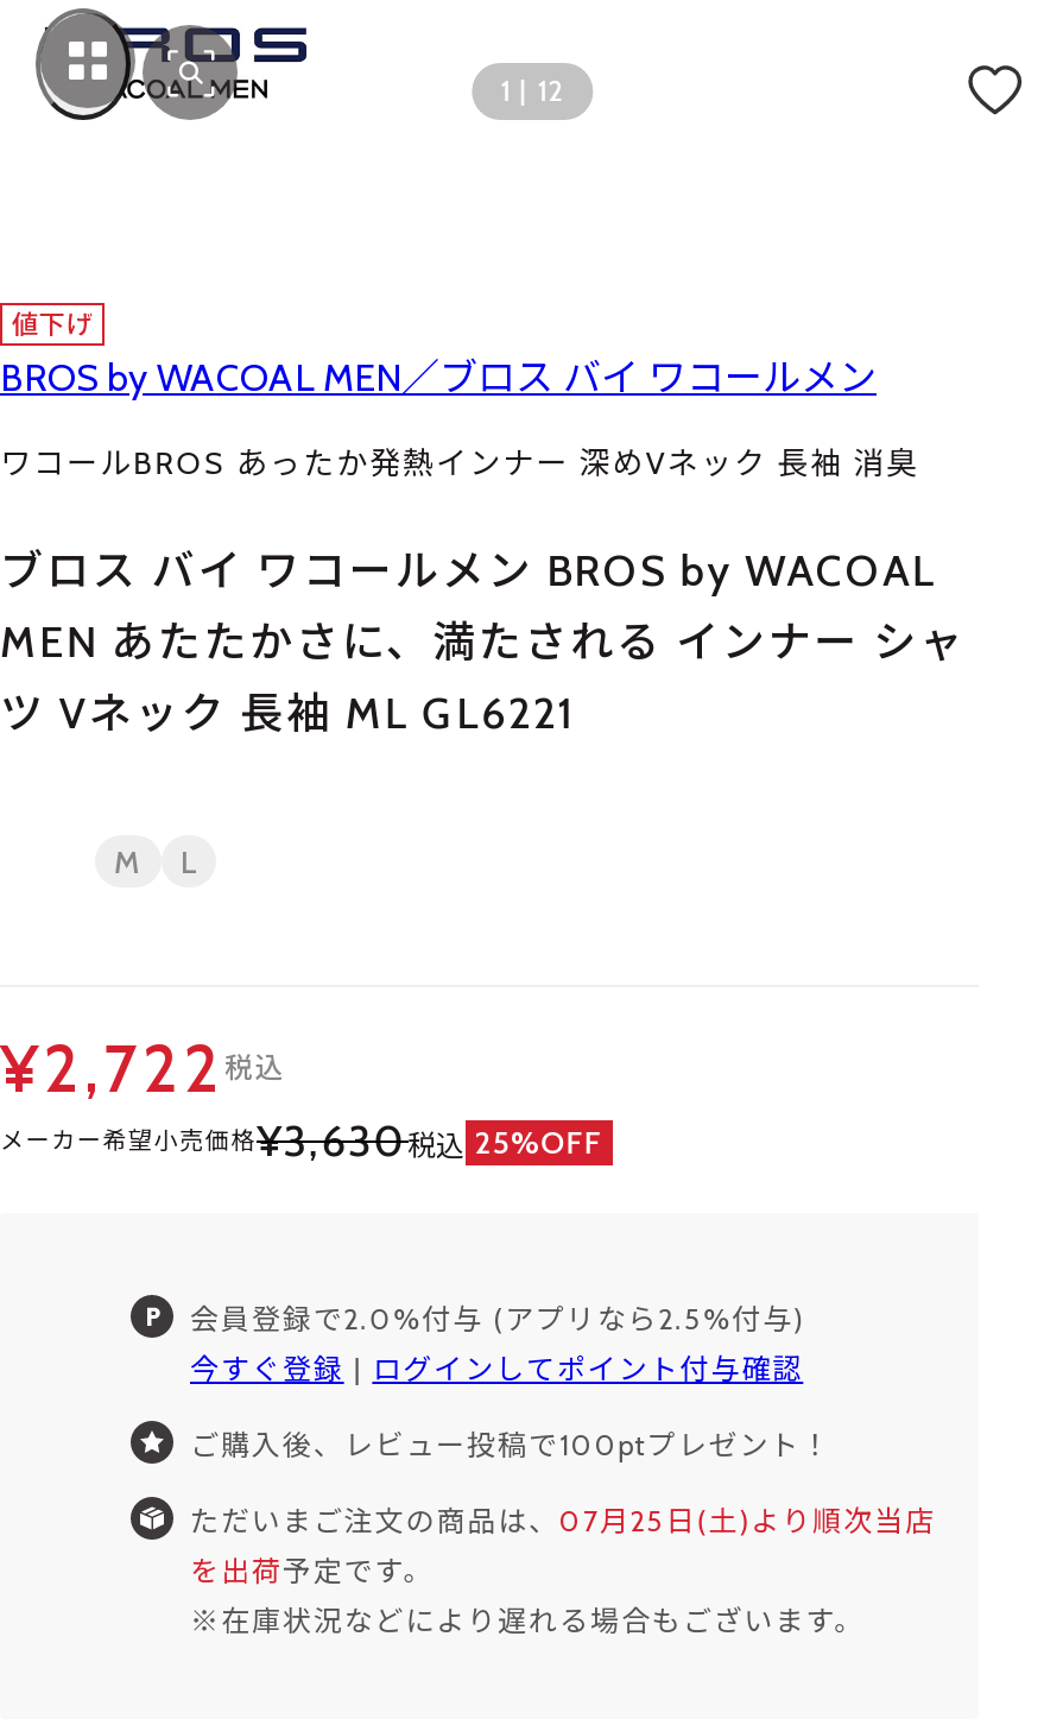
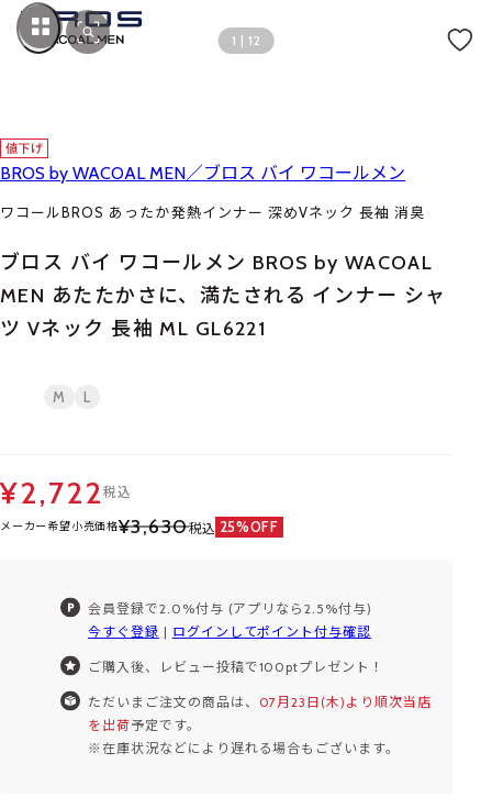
- ただいまご注文の商品は、07月25日(土)より順次当店
+ ただいまご注文の商品は、07月23日(木)より順次当店
